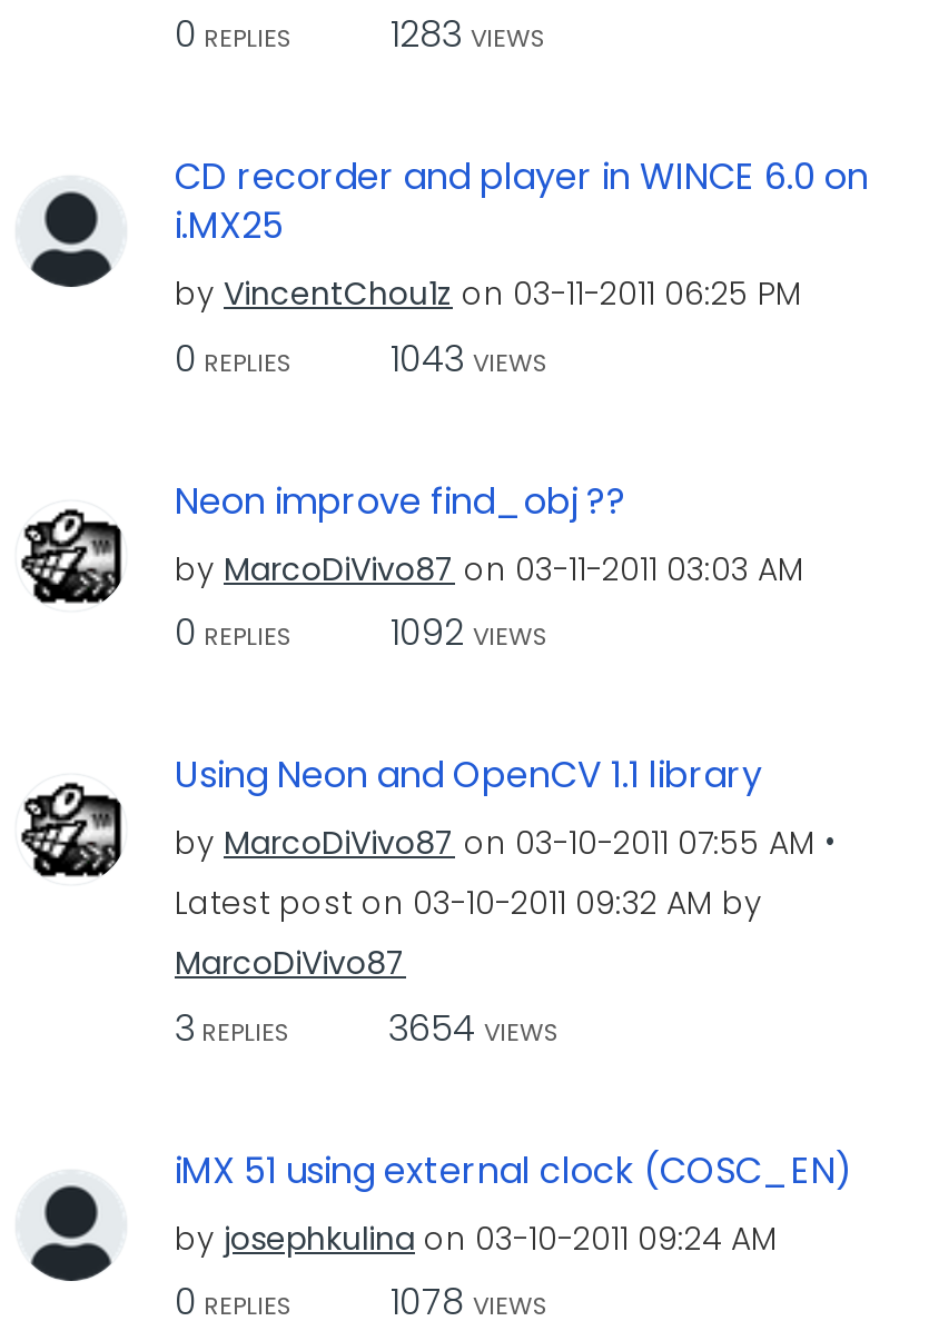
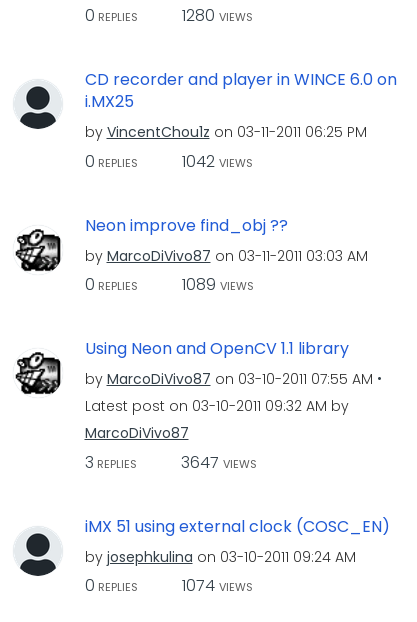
- 1283 VIEWS
+ 1280 VIEWS

- 1043 VIEWS
+ 1042 VIEWS

- 1092 VIEWS
+ 1089 VIEWS

- 3 REPLIES 3654 VIEWS
+ 3 REPLIES 3647 VIEWS

- 1078 VIEWS
+ 1074 VIEWS
